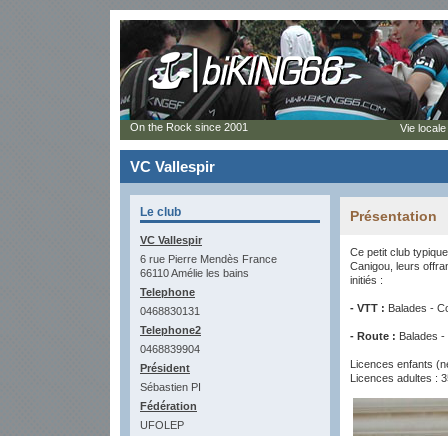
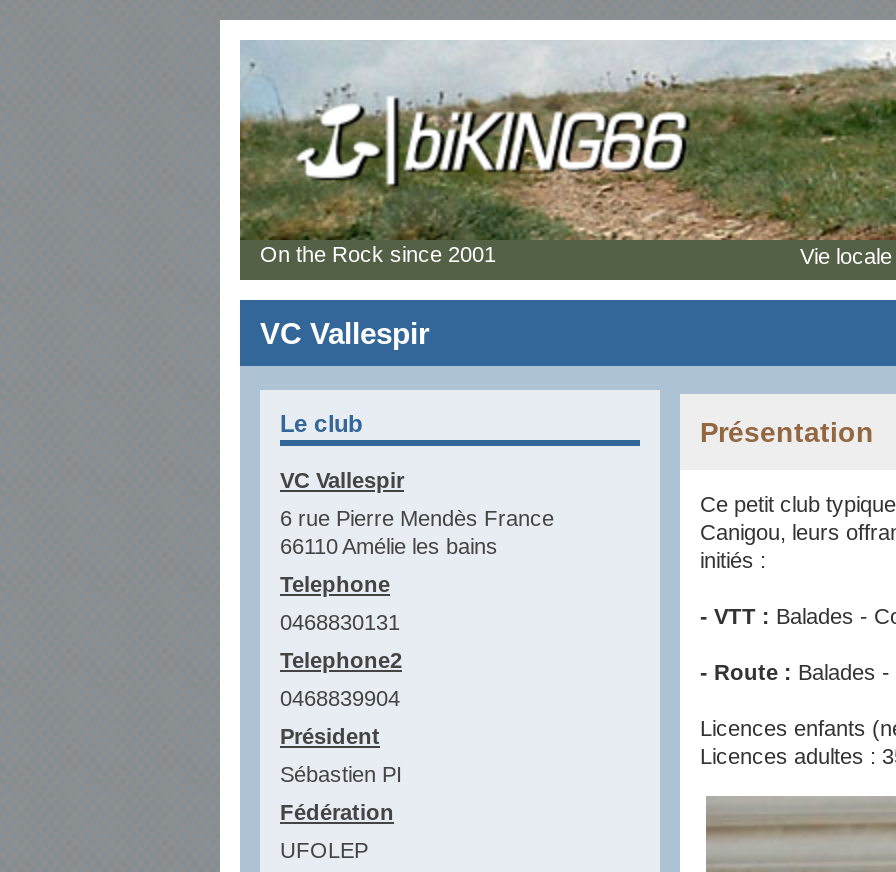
- [image]
+ [image]
